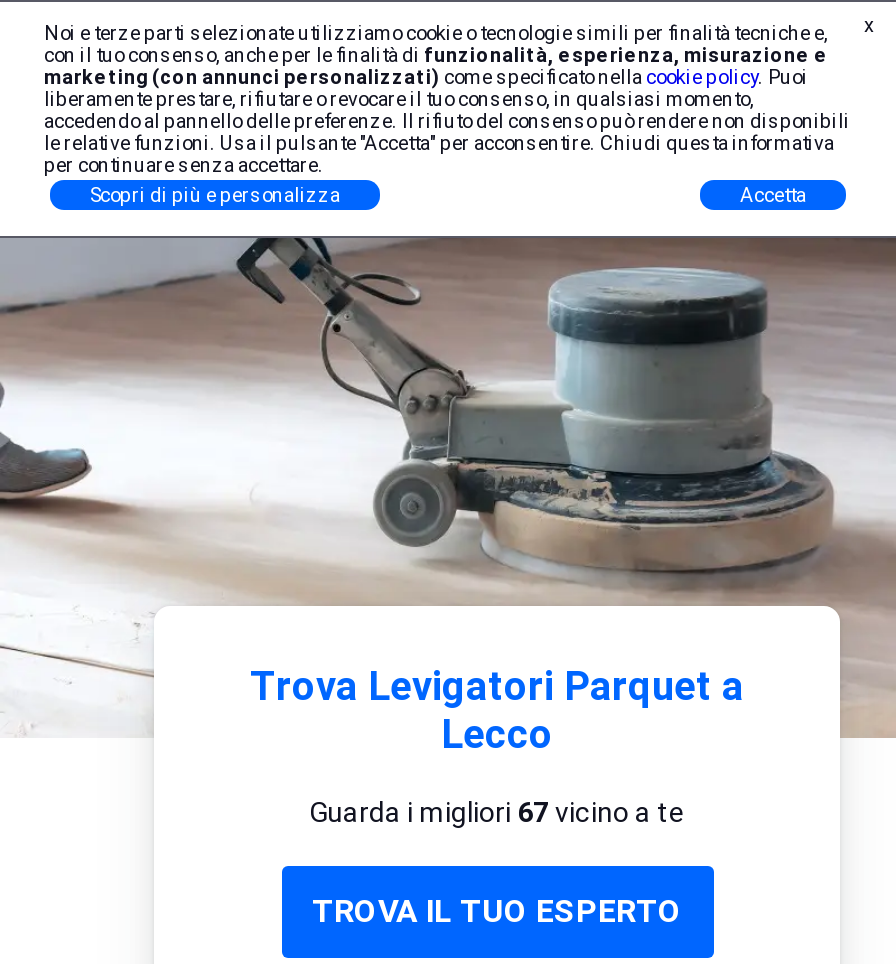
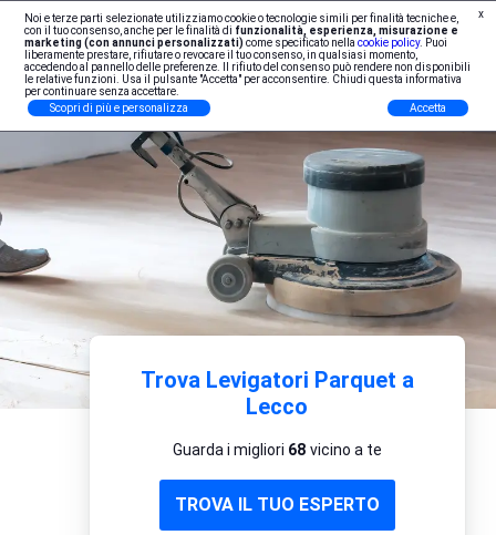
- Guarda i migliori 67 vicino a te
+ Guarda i migliori 68 vicino a te
